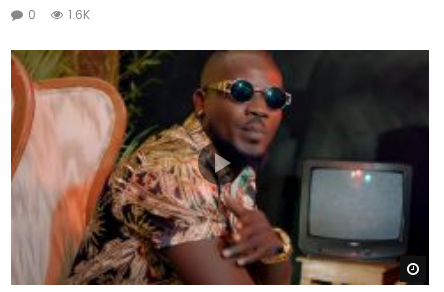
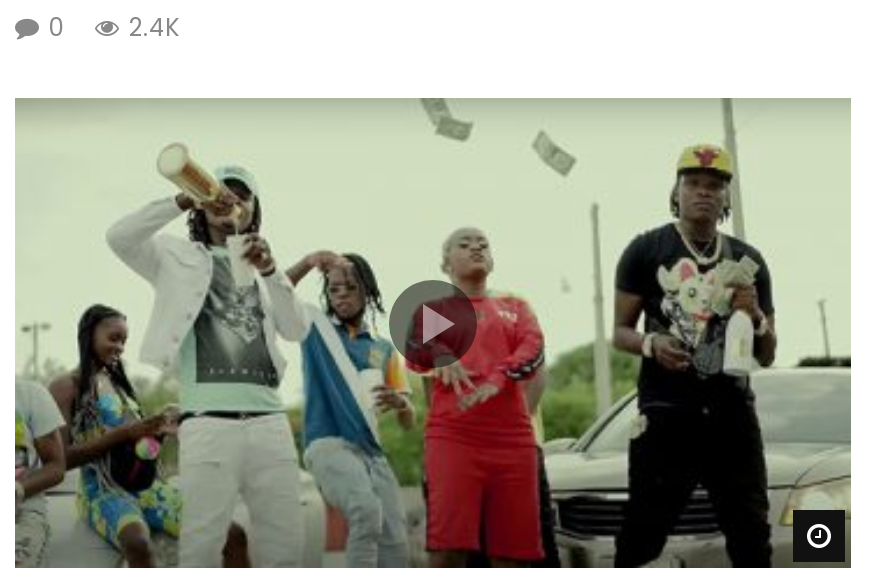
- 0 1.6K
+ 0 2.4K

- [image]
+ [image]
